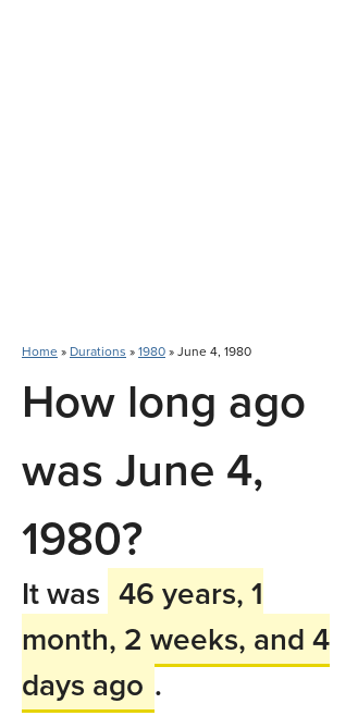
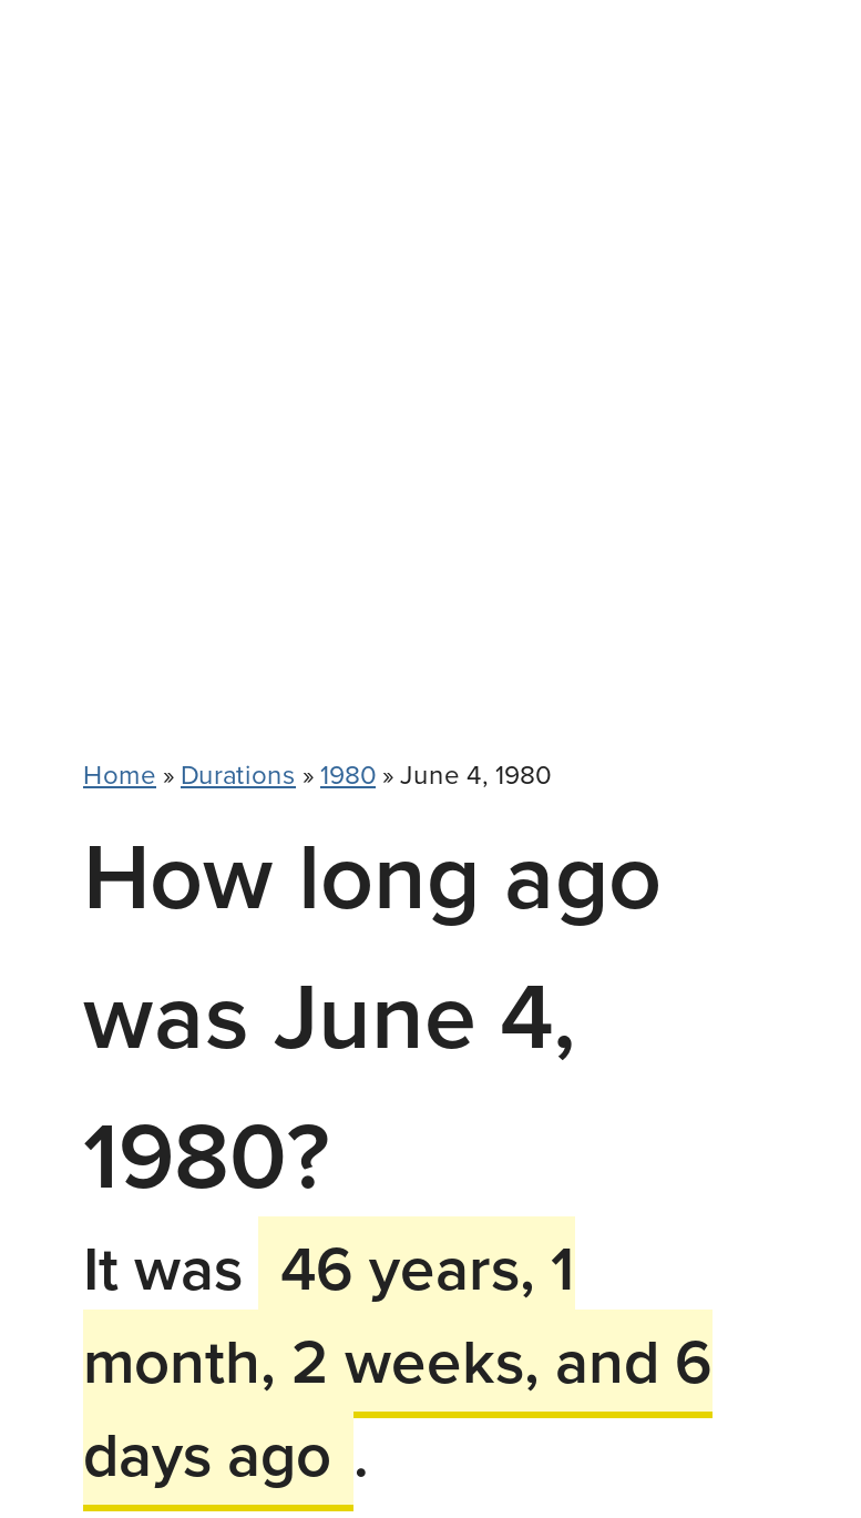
- month, 2 weeks, and 4
+ month, 2 weeks, and 6
